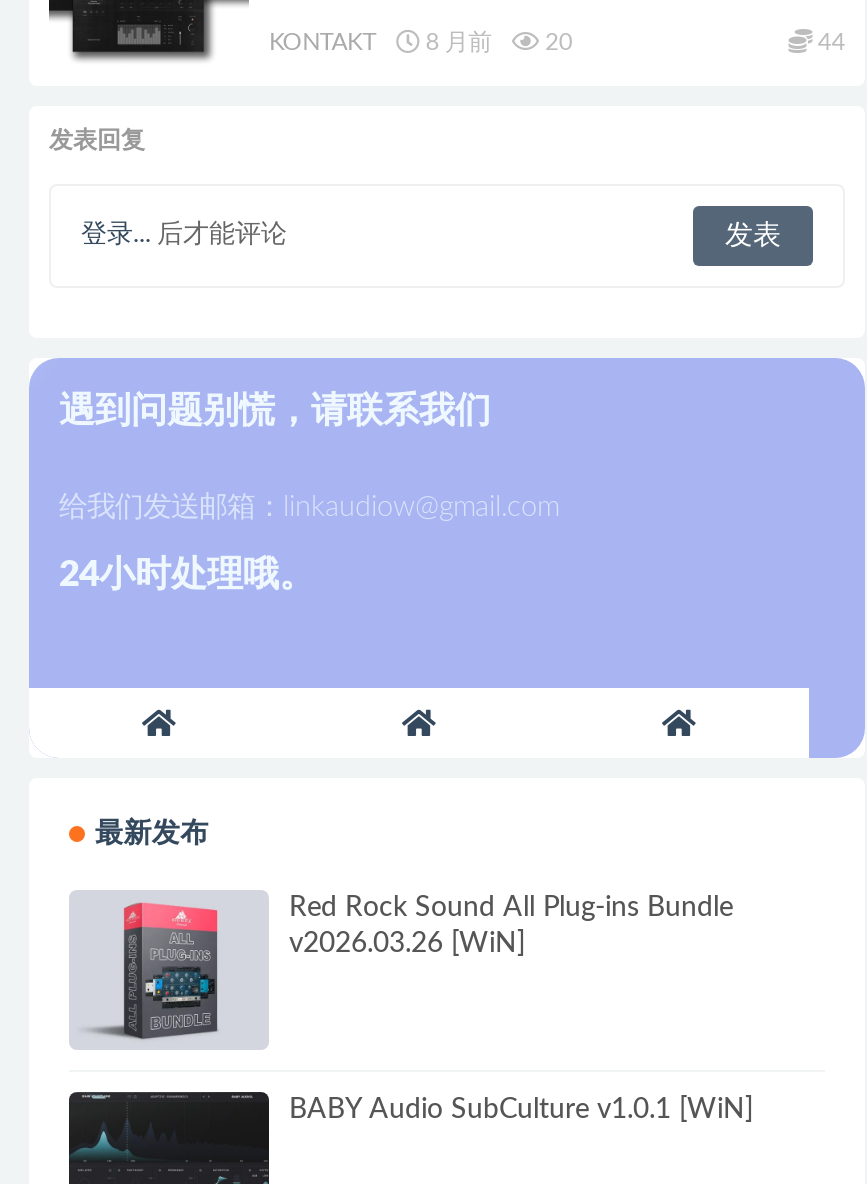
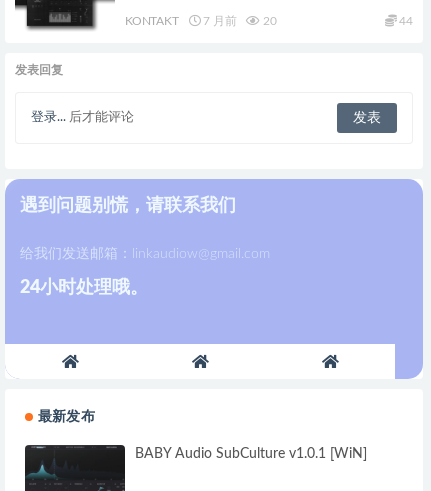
- KONTAKT 8 月前 20
+ KONTAKT 7 月前 20

- [image]
- Red Rock Sound All Plug-ins Bundle
- v2026.03.26 [WiN]
